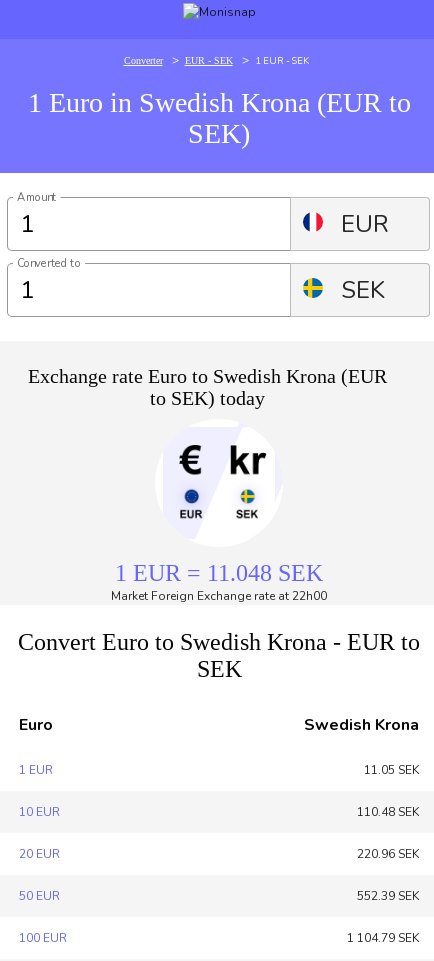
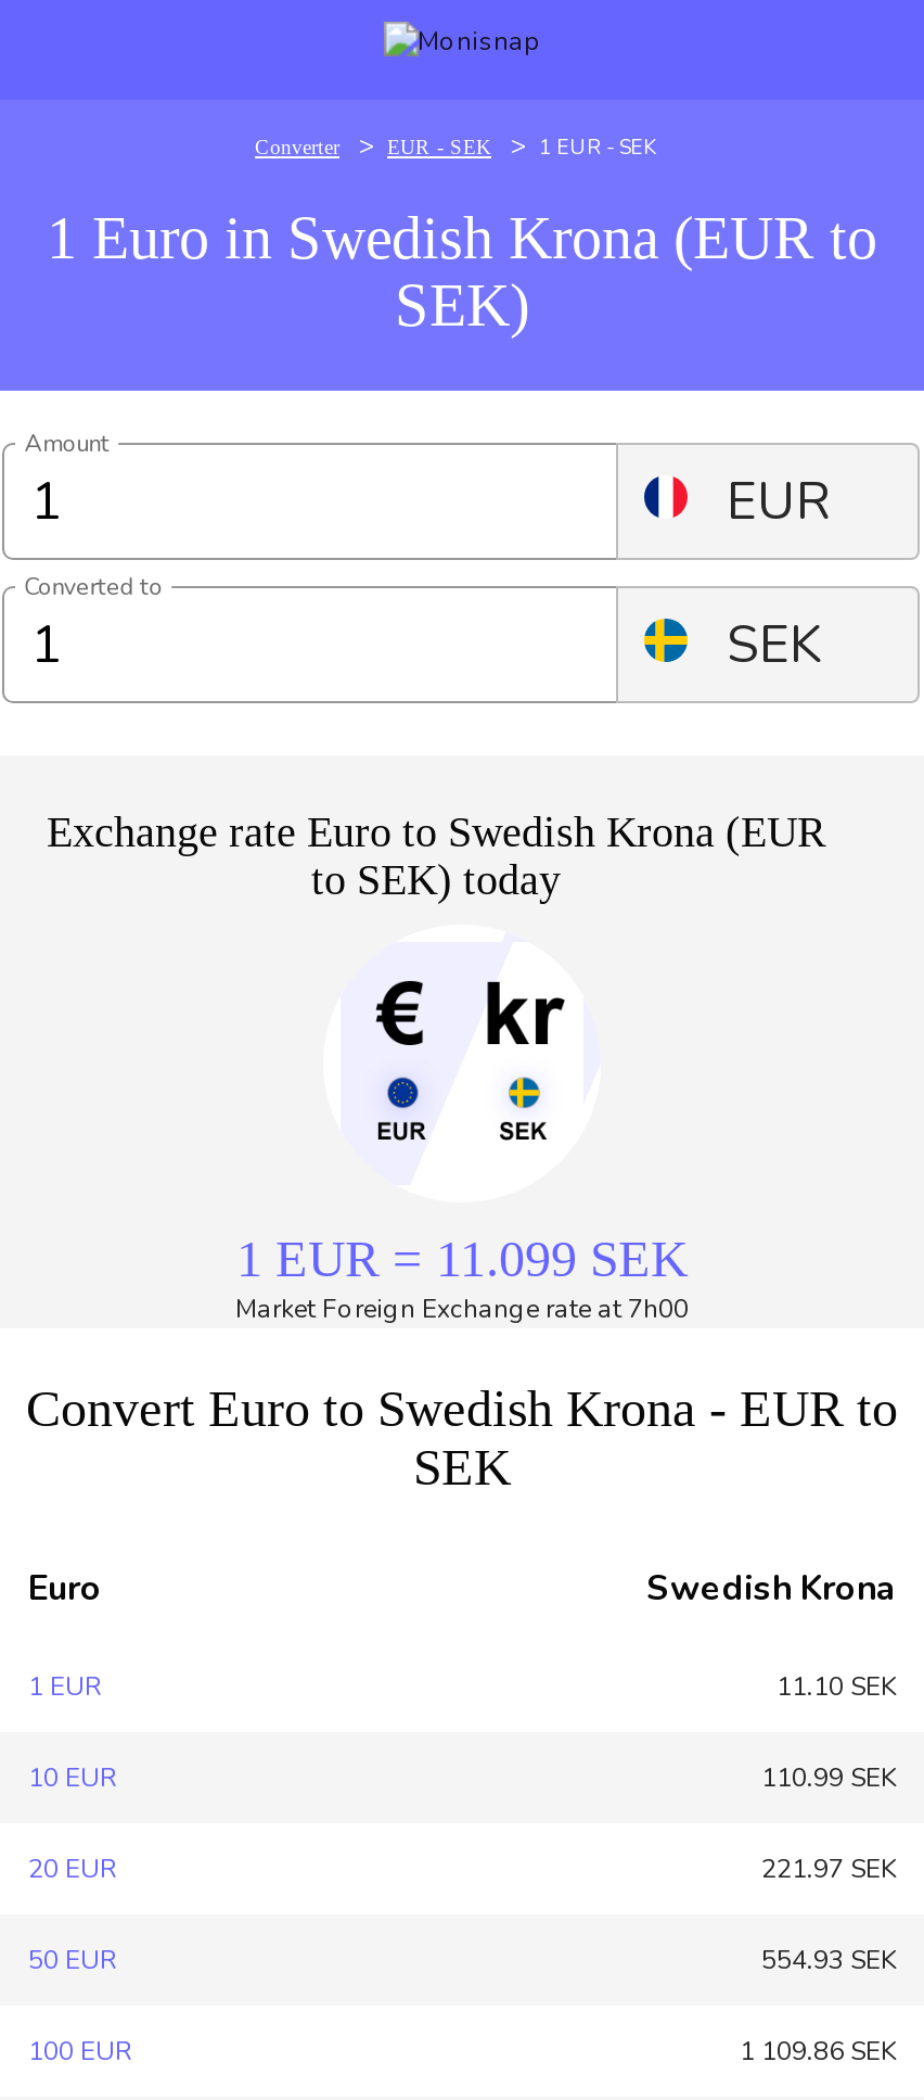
- 1 EUR = 11.048 SEK
+ 1 EUR = 11.099 SEK

- Market Foreign Exchange rate at 22h00
+ Market Foreign Exchange rate at 7h00

- 11.05 SEK
+ 11.10 SEK

- 110.48 SEK
+ 110.99 SEK

- 220.96 SEK
+ 221.97 SEK

- 552.39 SEK
+ 554.93 SEK

- 1 104.79 SEK
+ 1 109.86 SEK
